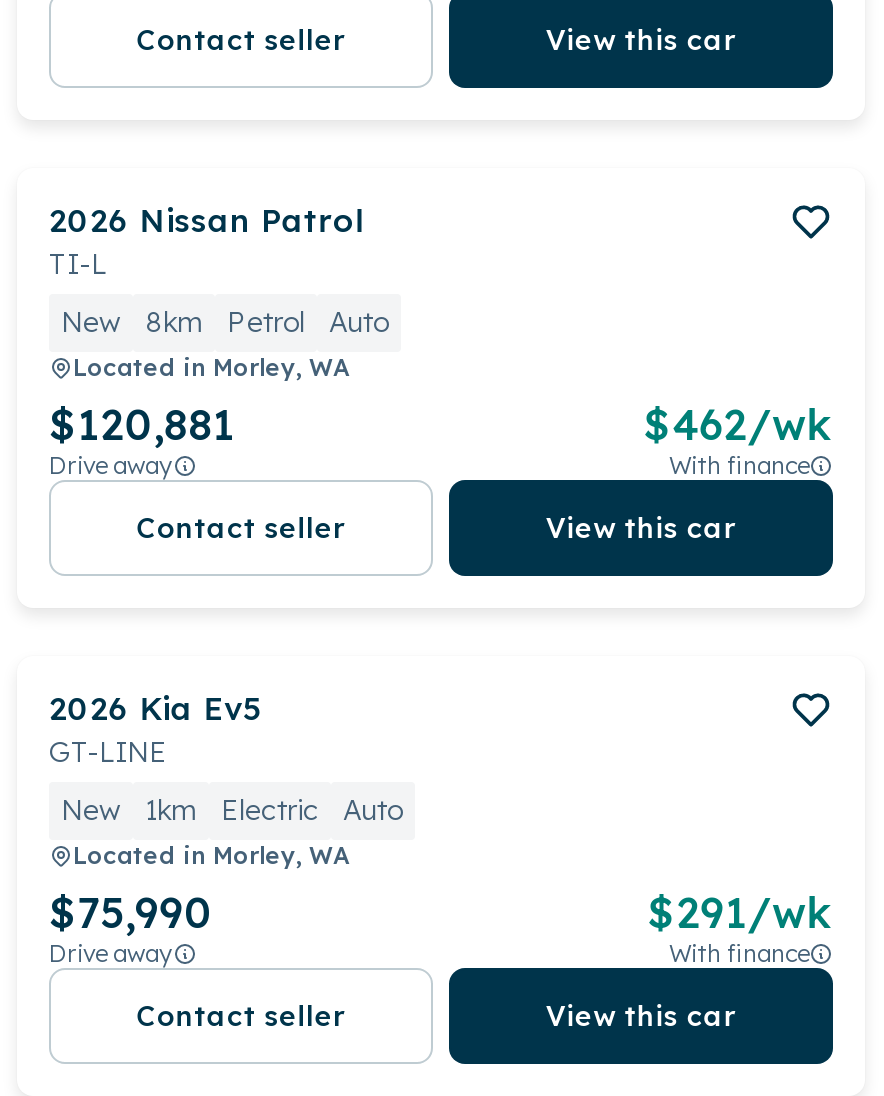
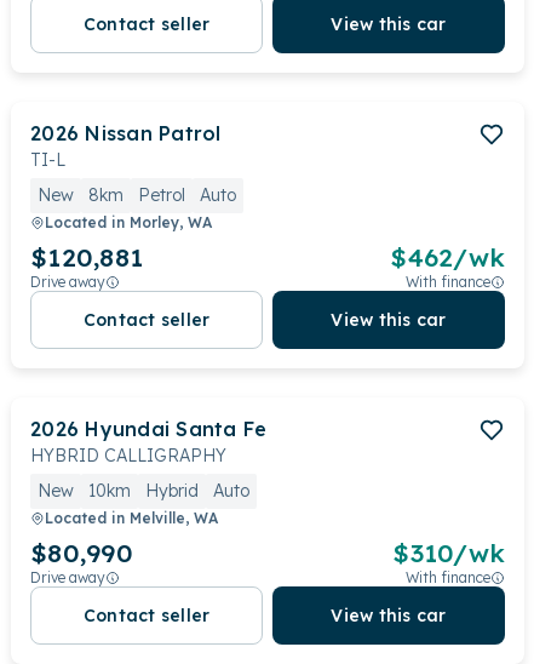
- 2026 Kia Ev5
- GT-LINE
+ 2026 Hyundai Santa Fe
+ HYBRID CALLIGRAPHY

- 1km
- Electric
+ 10km
+ Hybrid

- Located in Morley, WA
+ Located in Melville, WA

- $75,990
+ $80,990

- $291/wk
+ $310/wk
